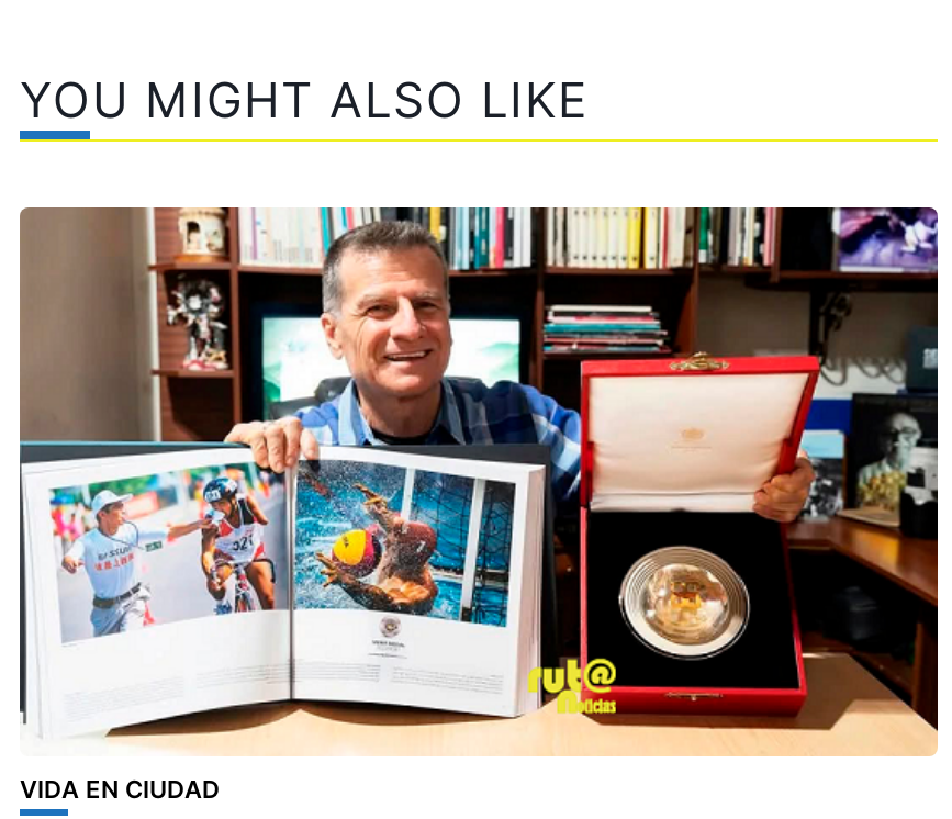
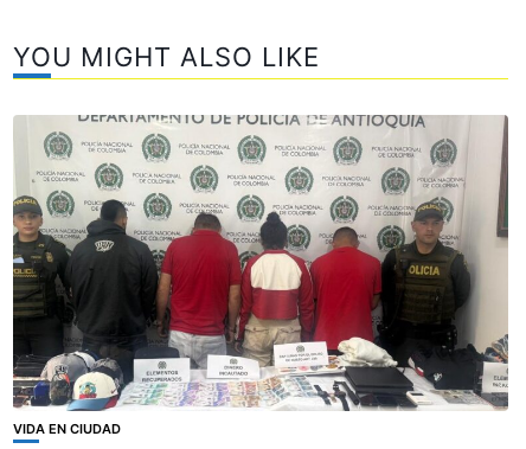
- [image]
+ [image]
